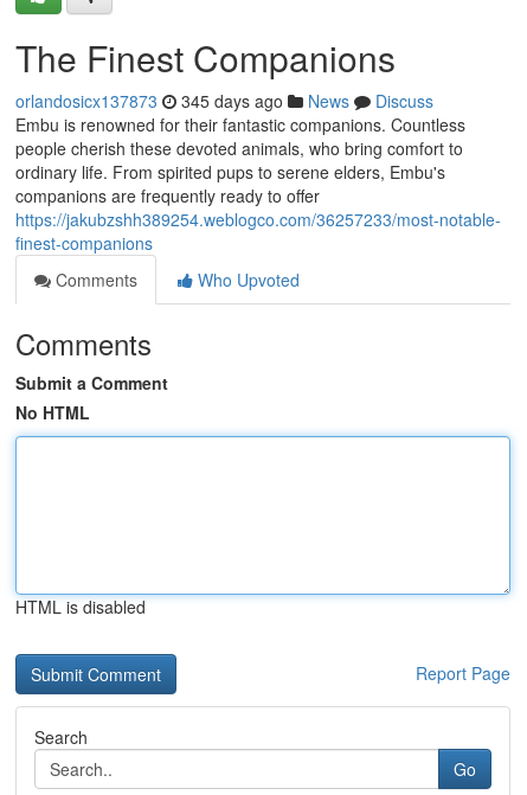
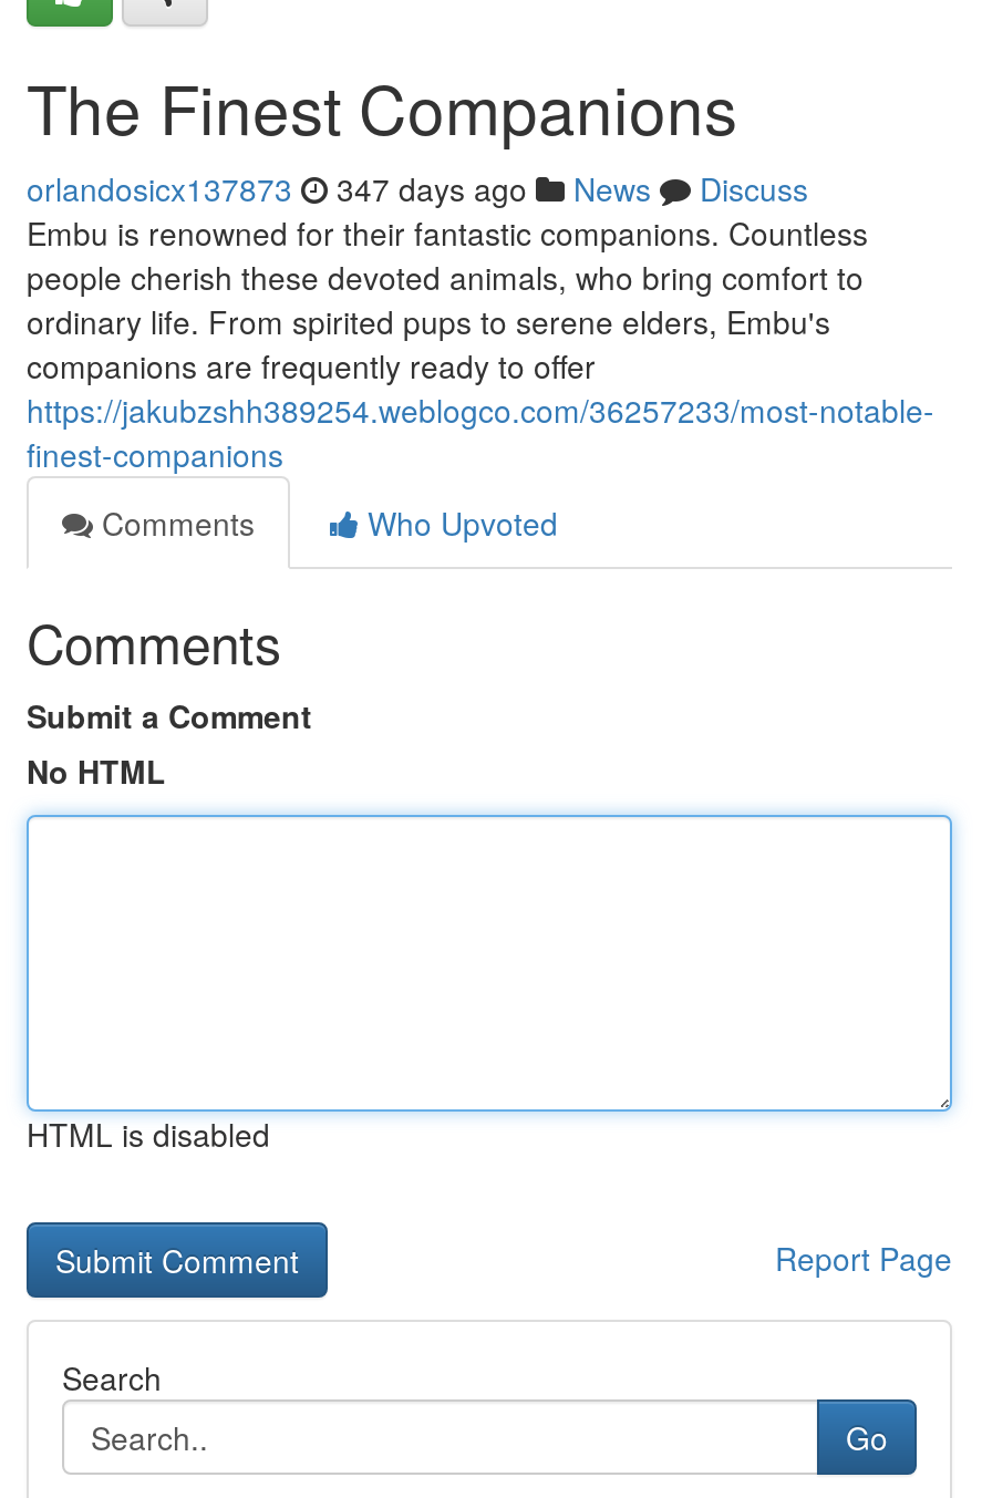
- orlandosicx137873 345 days ago News Discuss
+ orlandosicx137873 347 days ago News Discuss
